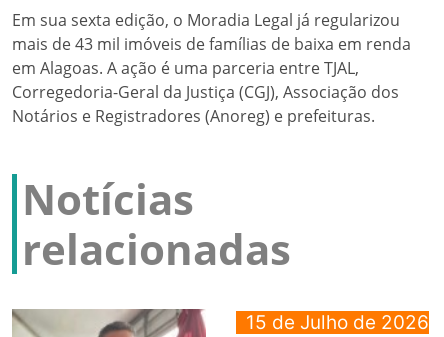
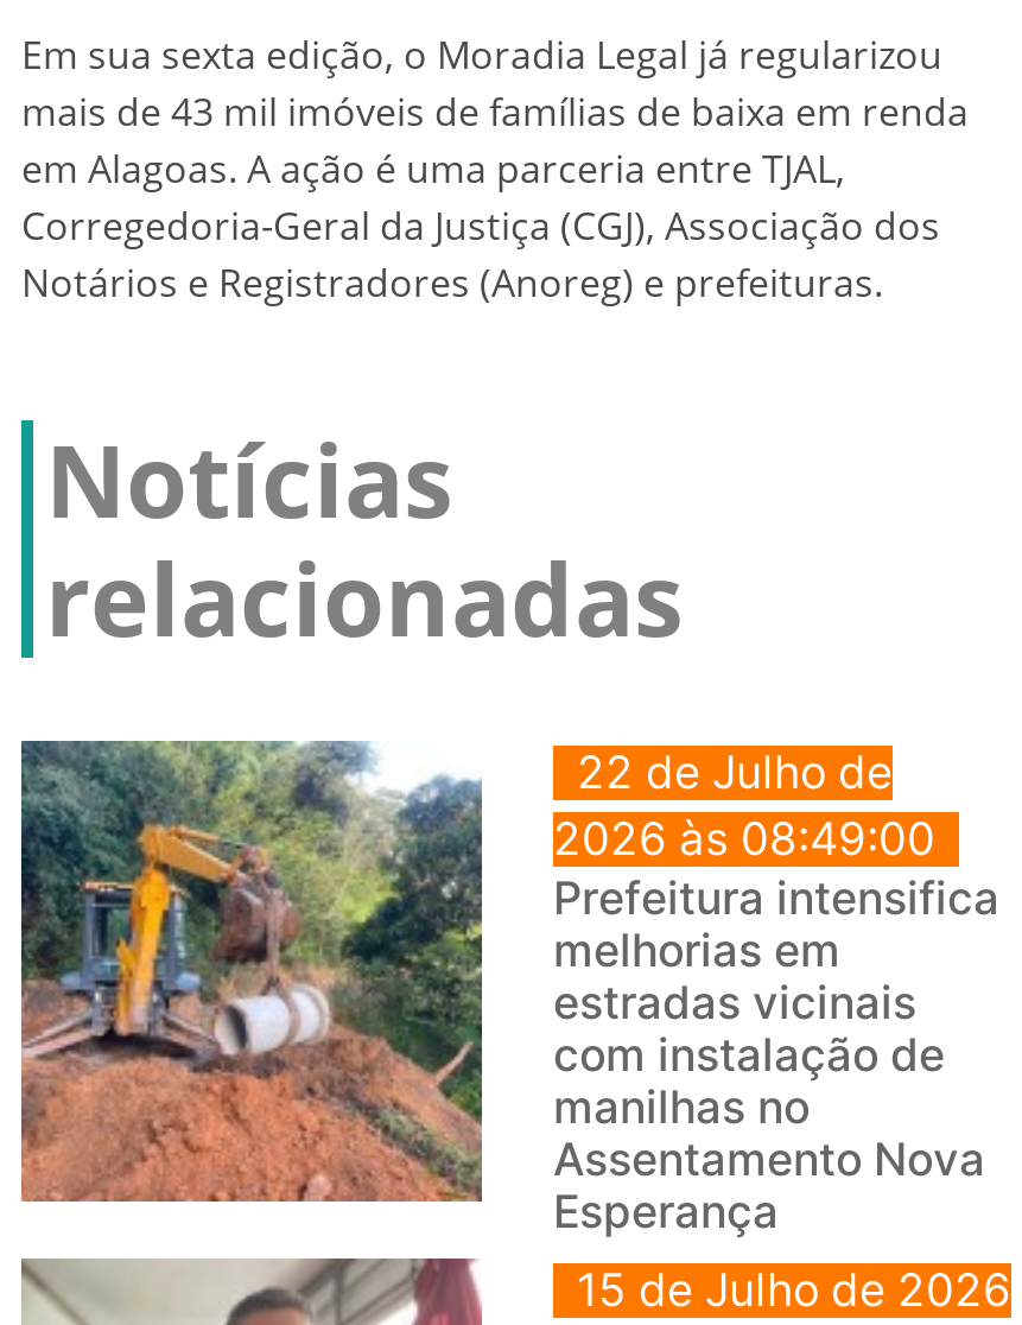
+ [image]
+ 22 de Julho de
+ 2026 às 08:49:00
+ Prefeitura intensifica
+ melhorias em
+ estradas vicinais
+ com instalação de
+ manilhas no
+ Assentamento Nova
+ Esperança
